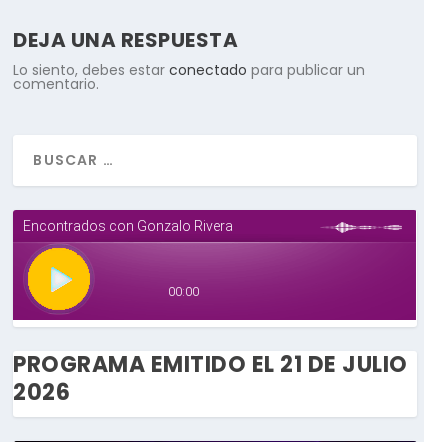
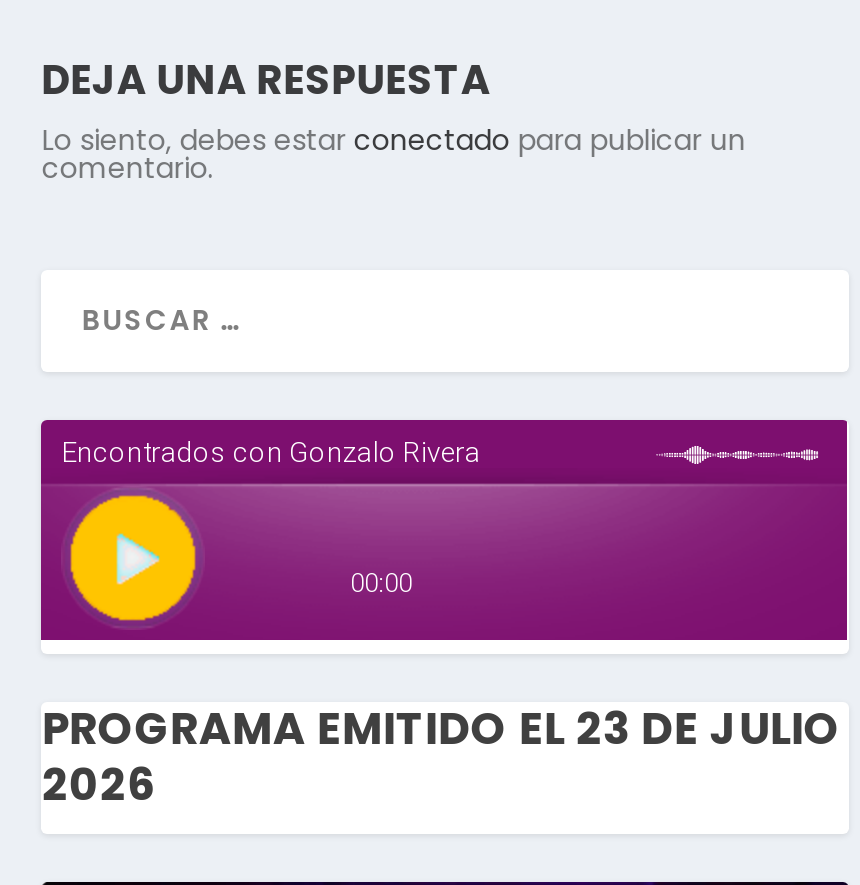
- PROGRAMA EMITIDO EL 21 DE JULIO
+ PROGRAMA EMITIDO EL 23 DE JULIO
